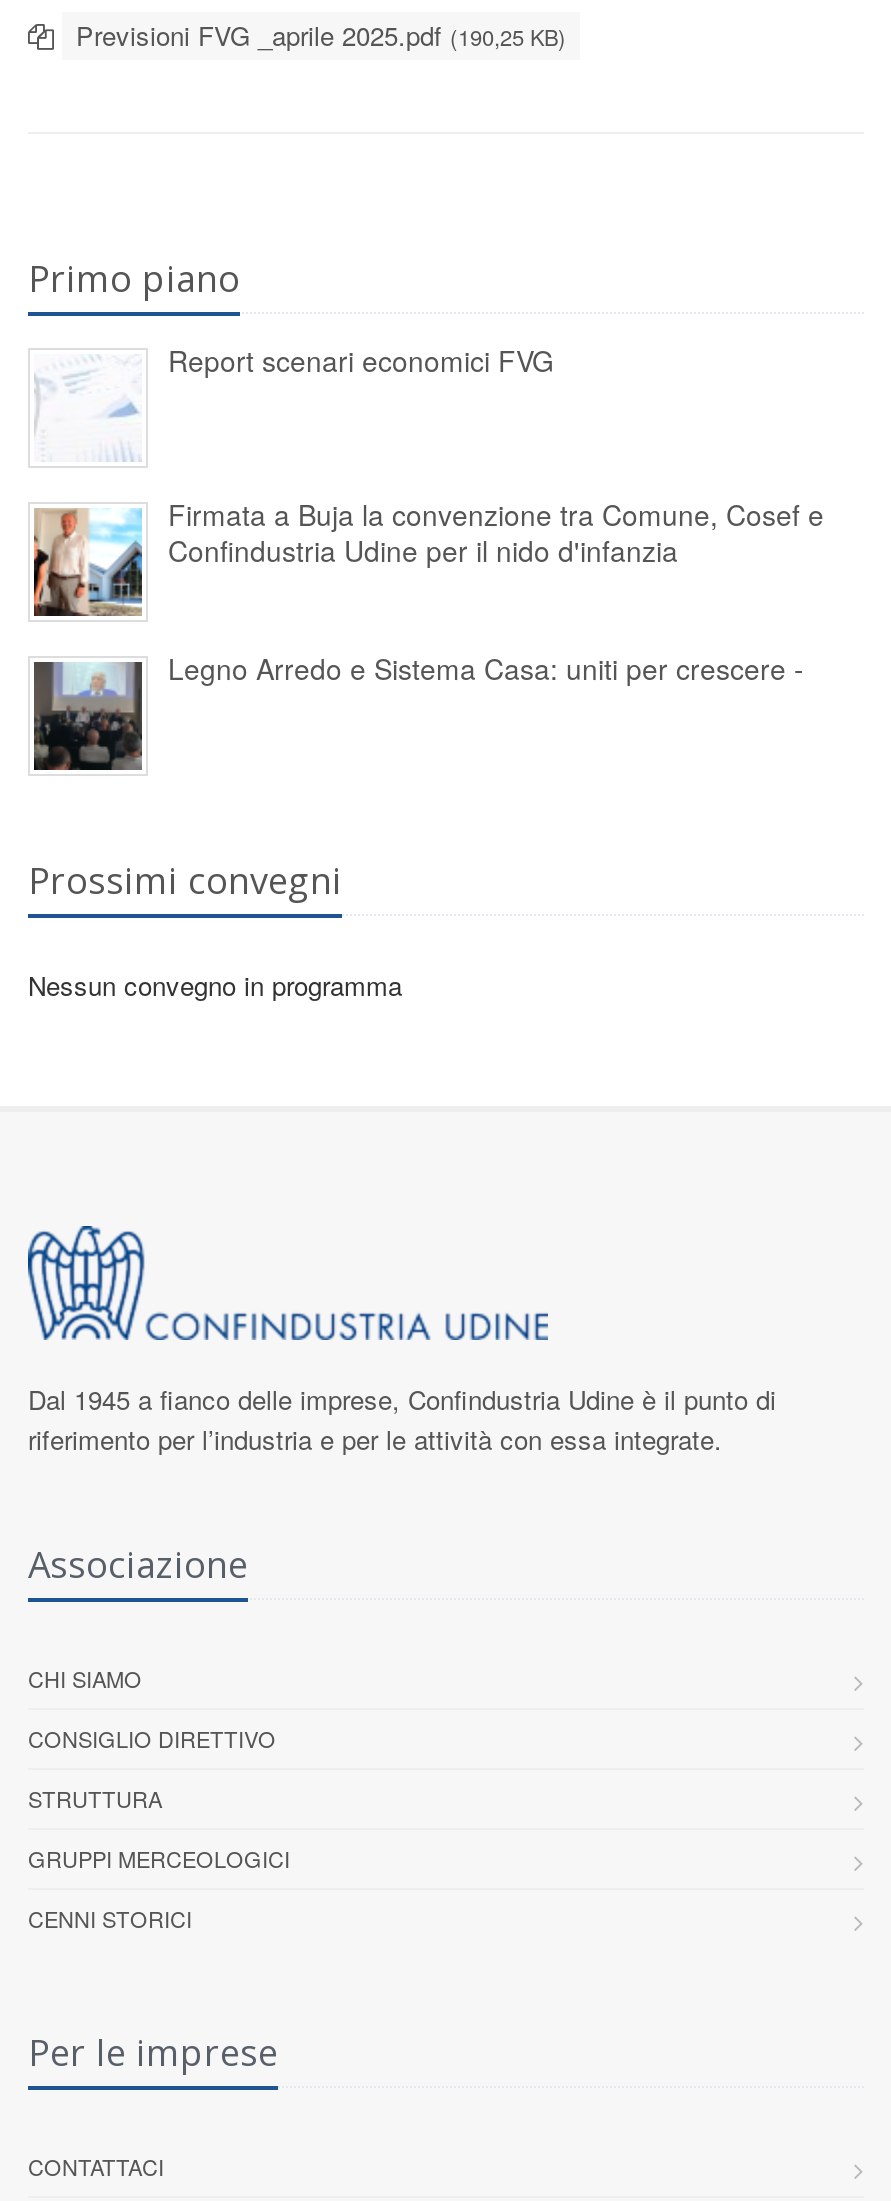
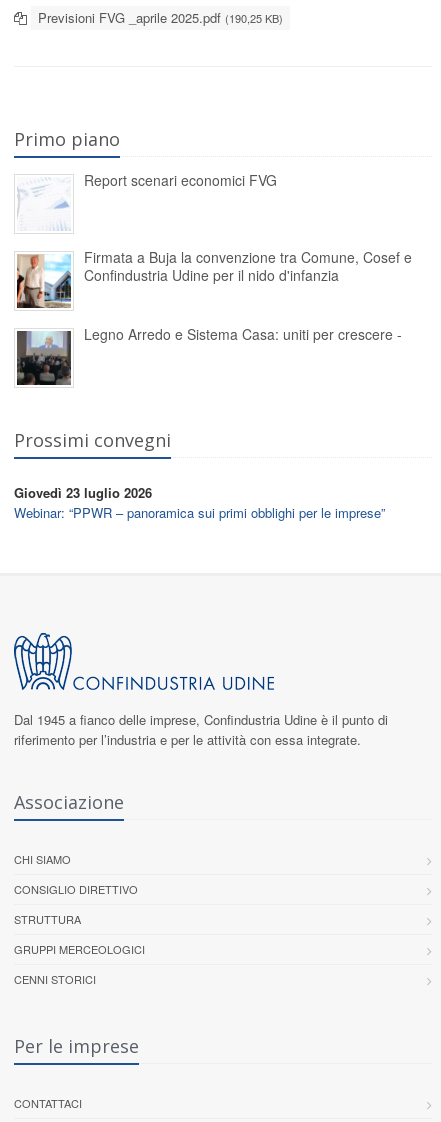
- Nessun convegno in programma
+ Giovedì 23 luglio 2026
+ Webinar: “PPWR – panoramica sui primi obblighi per le imprese”
